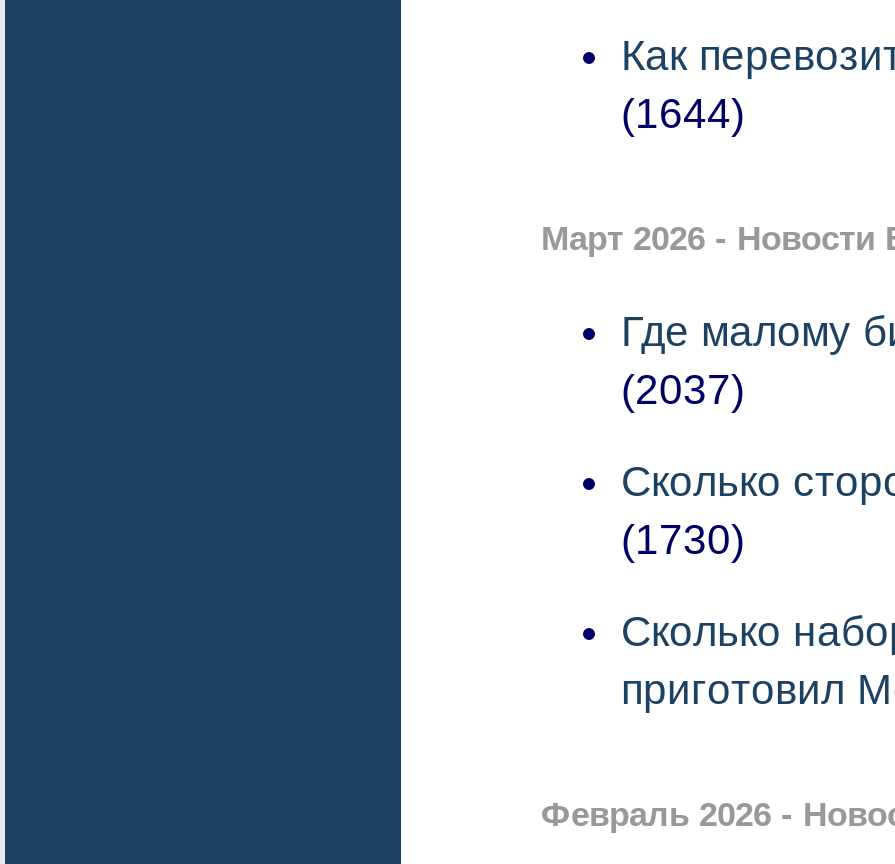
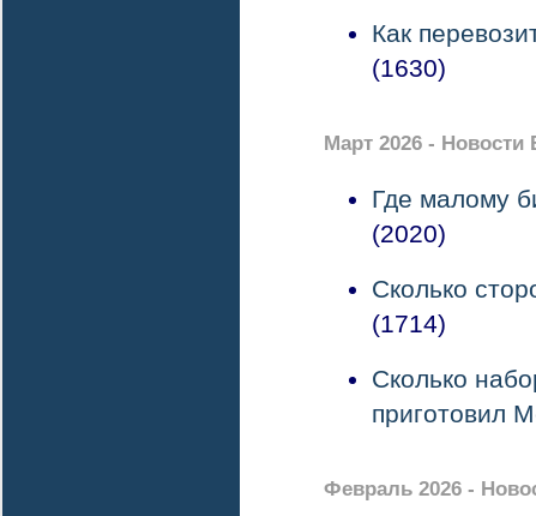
- (1644)
+ (1630)

- (2037)
+ (2020)

- (1730)
+ (1714)
